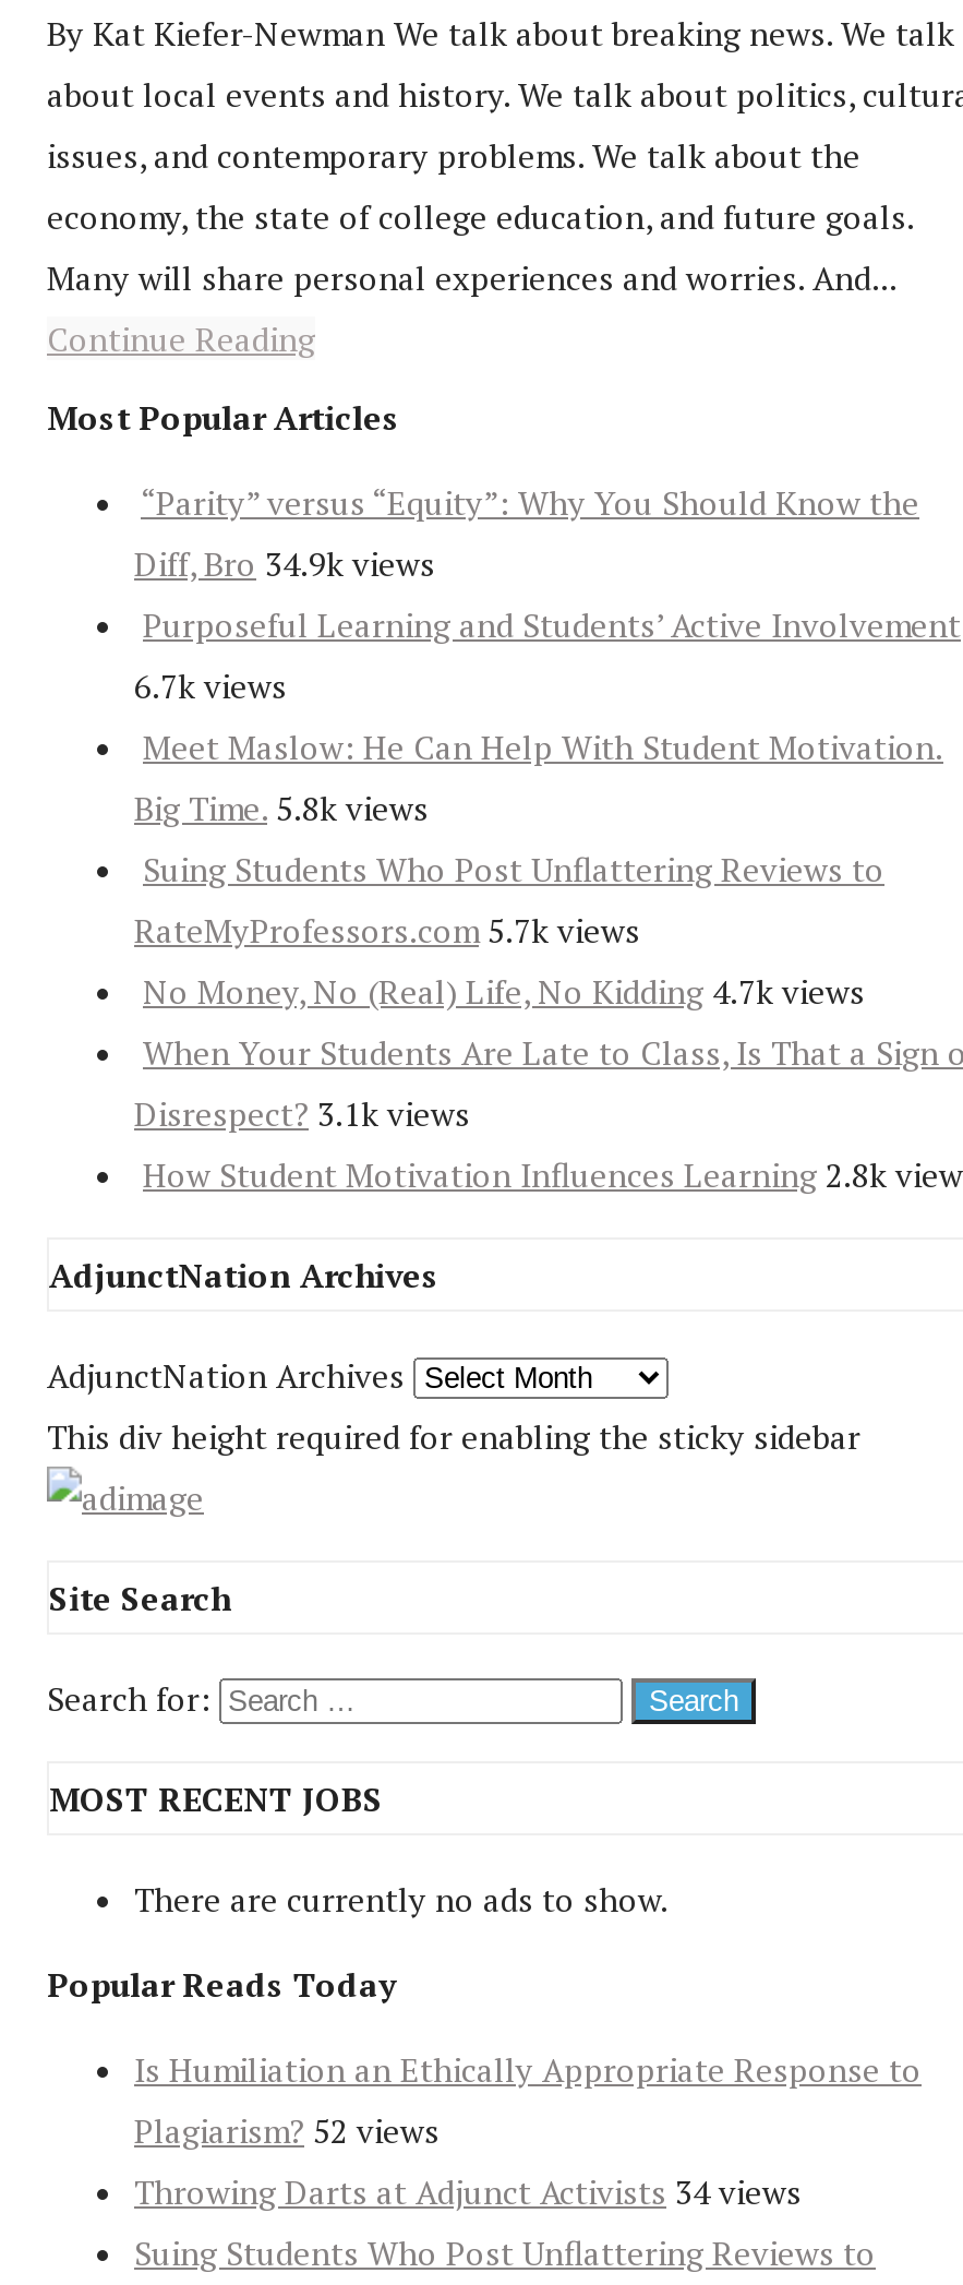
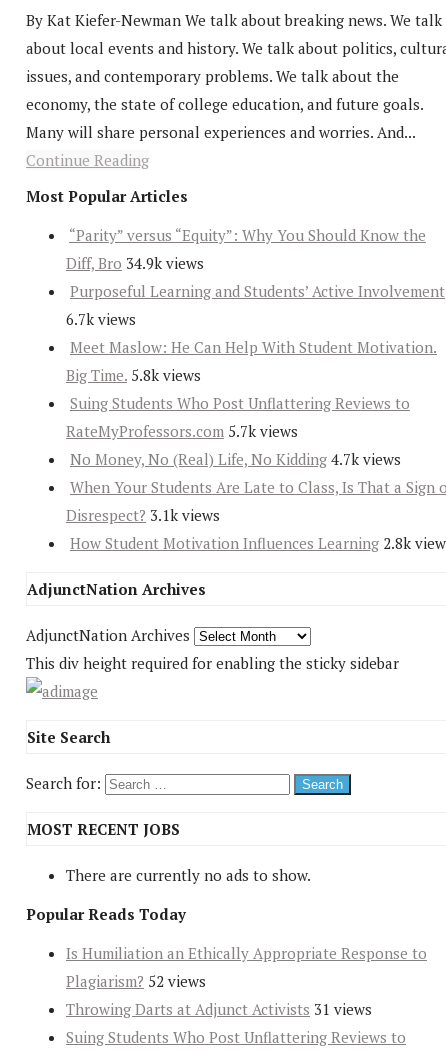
- Throwing Darts at Adjunct Activists 34 views
+ Throwing Darts at Adjunct Activists 31 views
